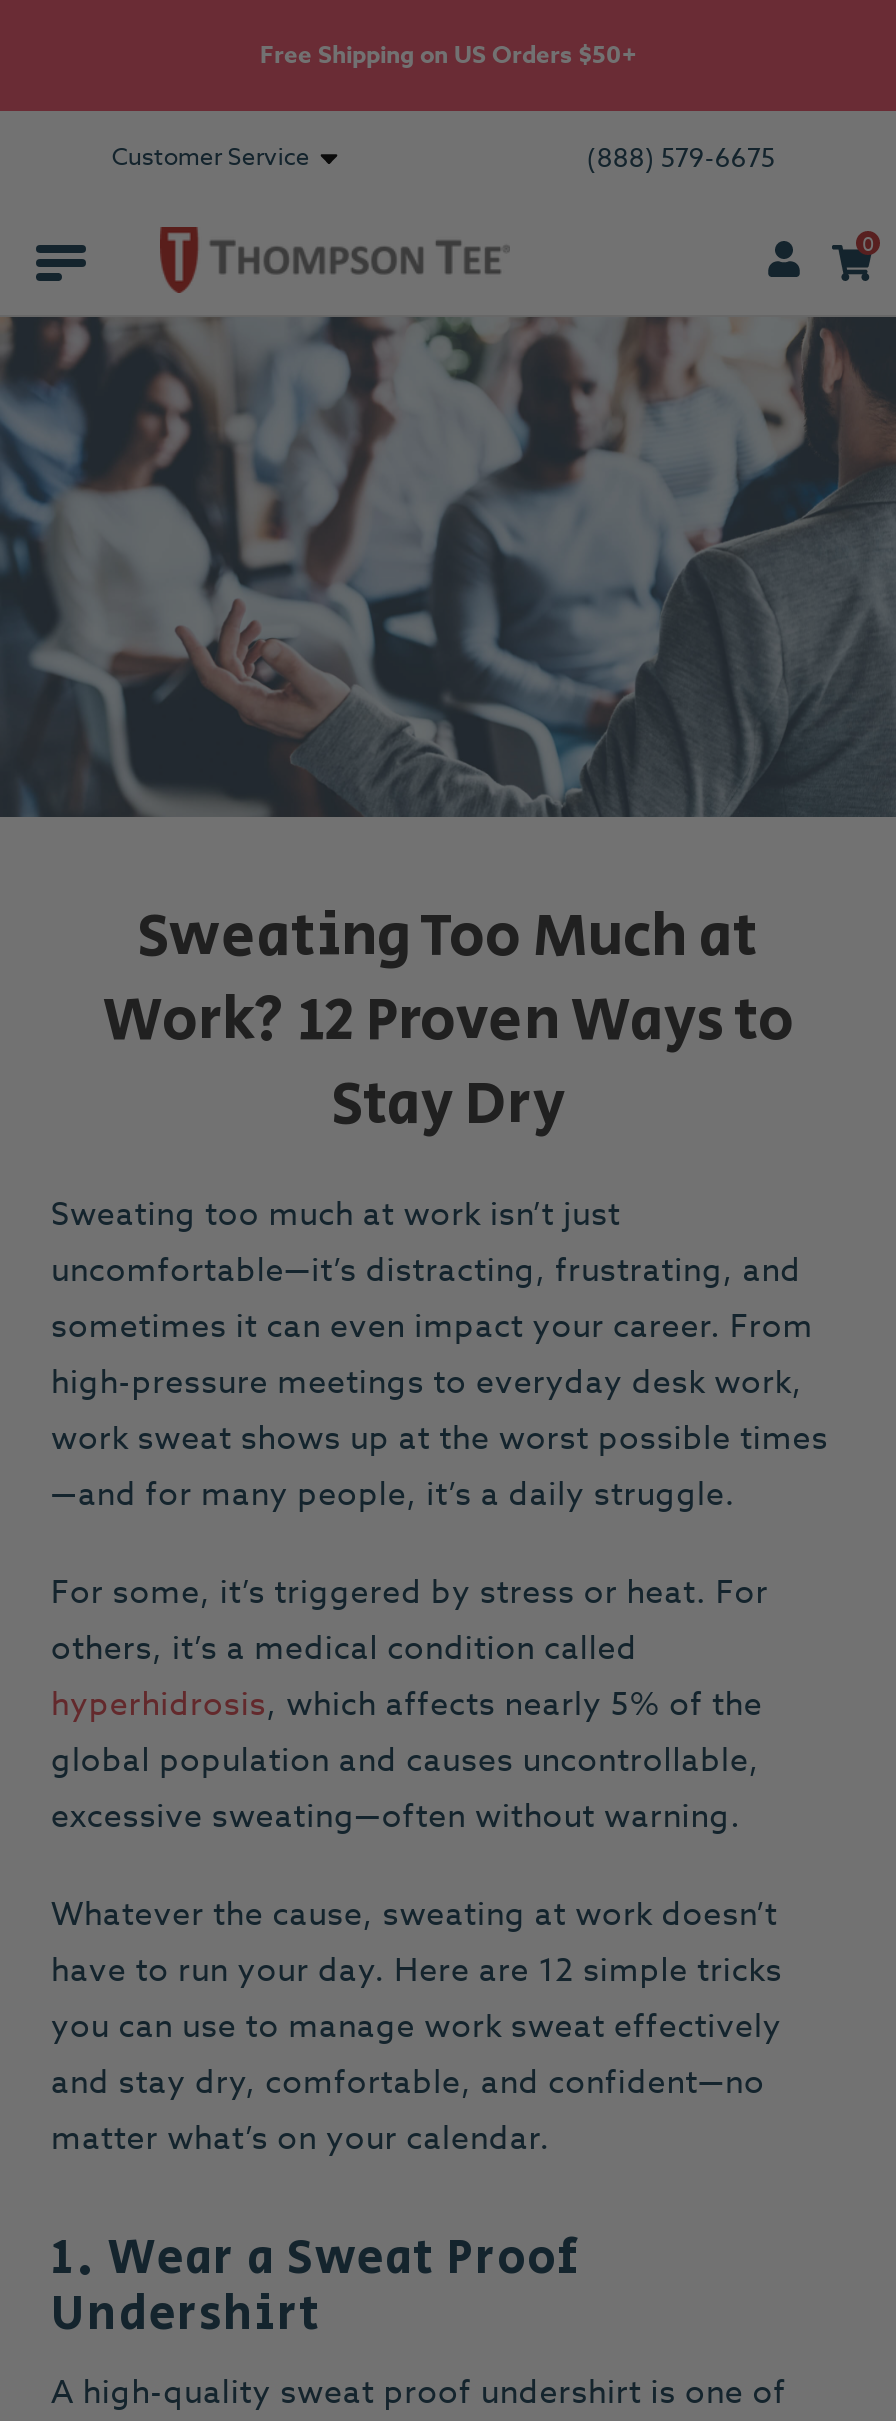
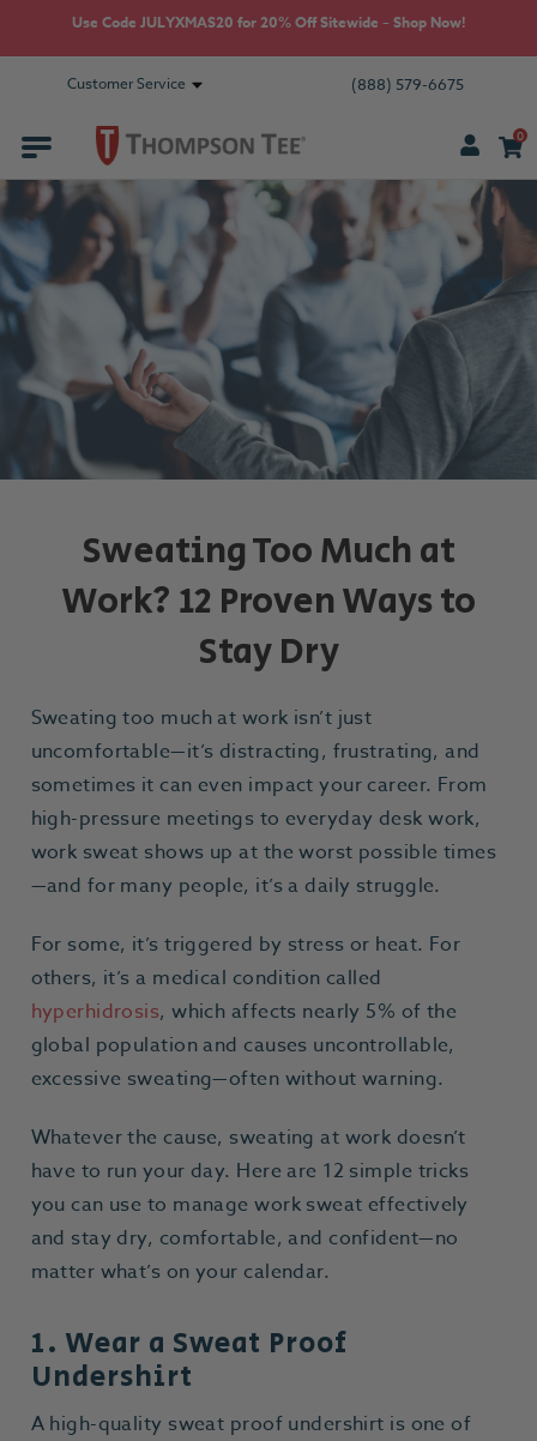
- Free Shipping on US Orders $50+
+ Use Code JULYXMAS20 for 20% Off Sitewide – Shop Now!
